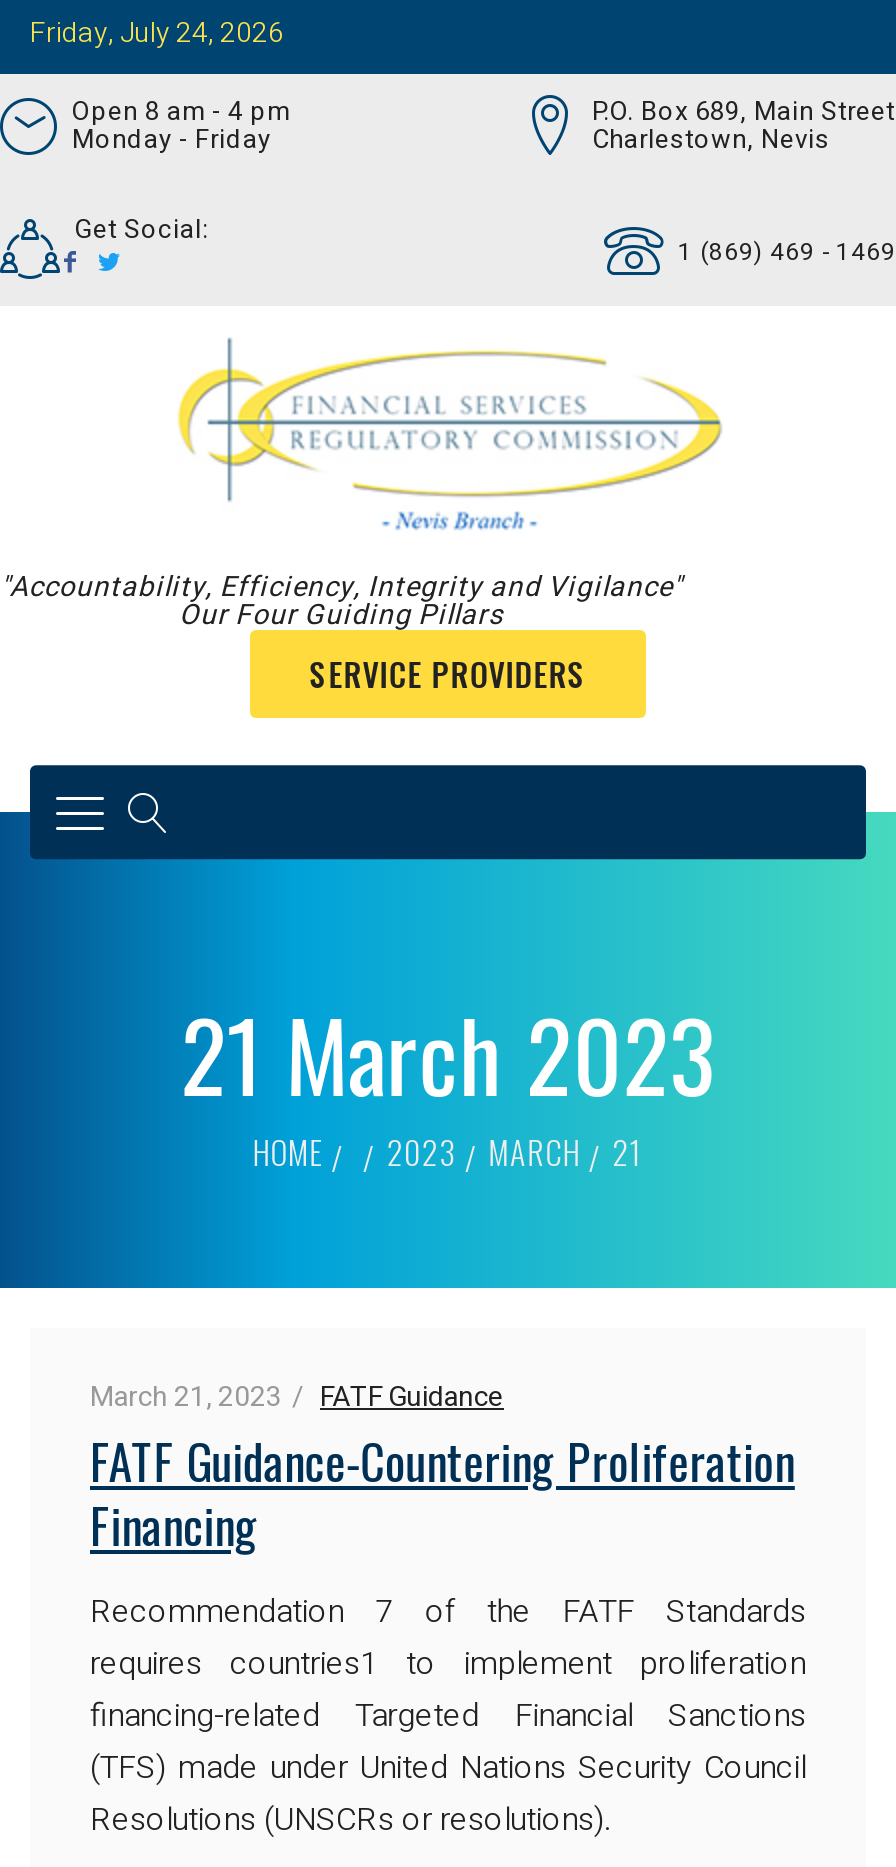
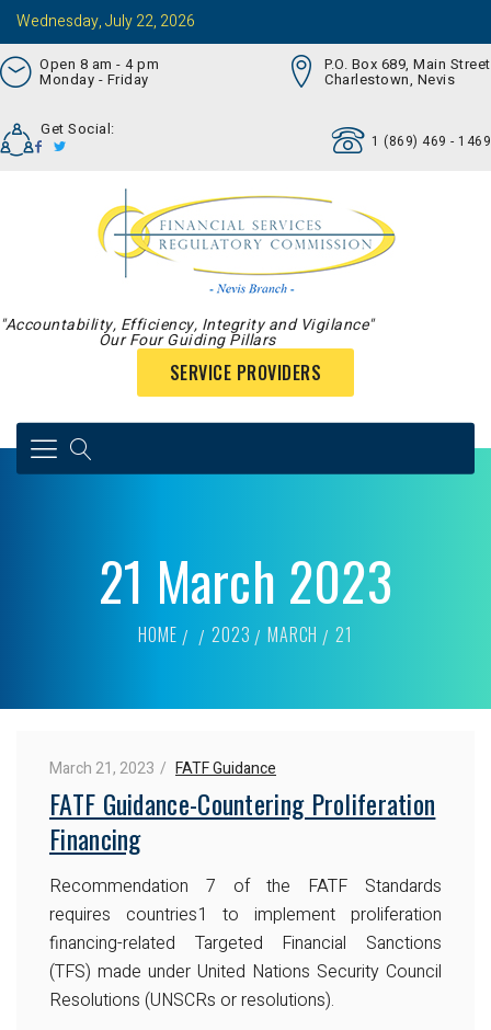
- Friday, July 24, 2026
+ Wednesday, July 22, 2026
